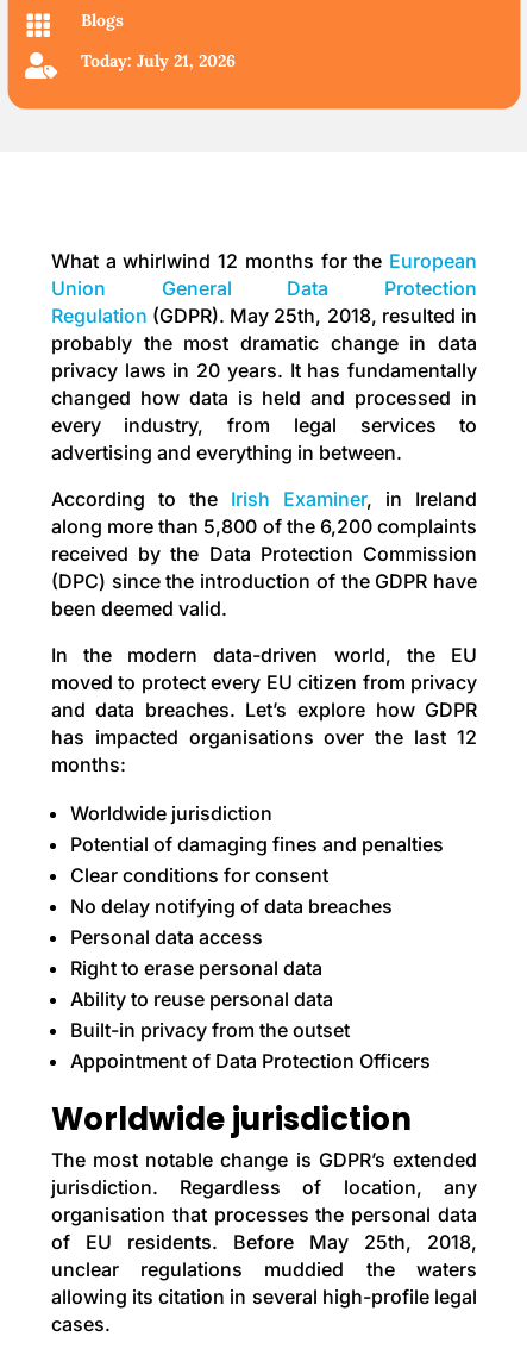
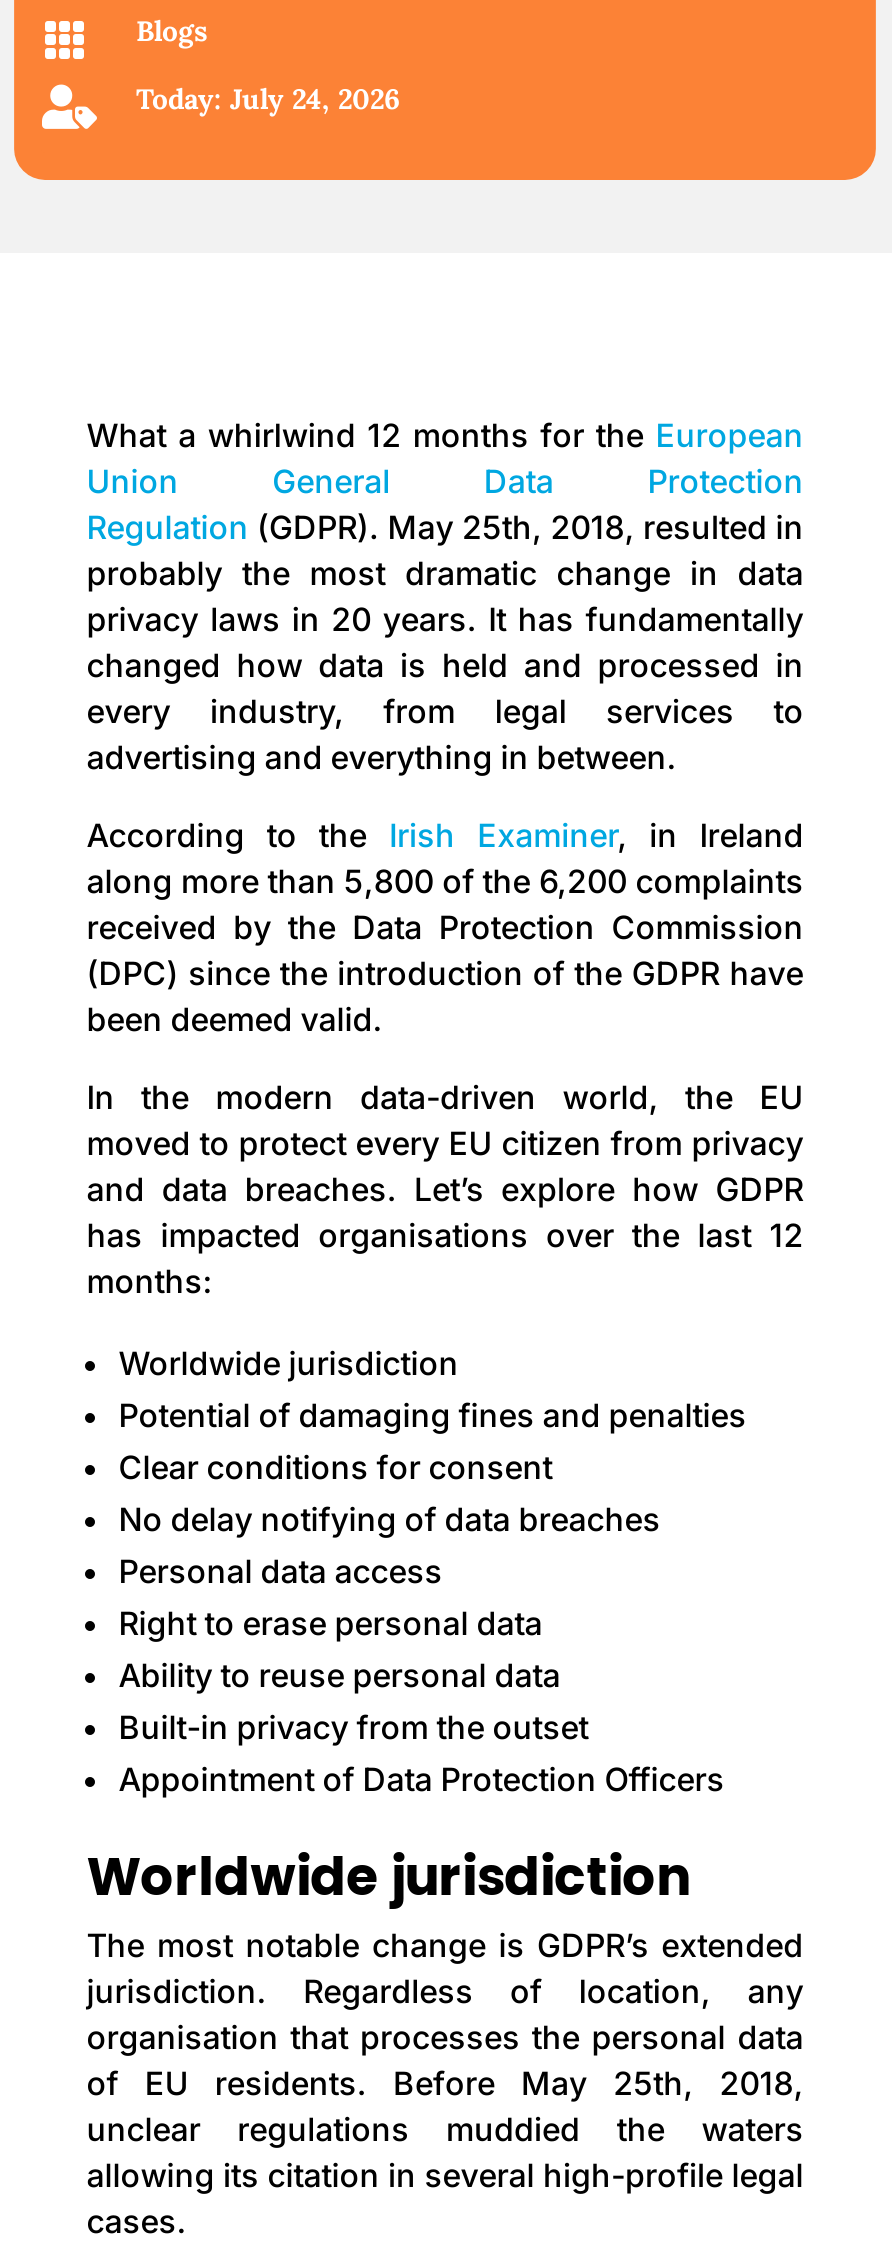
- Today: July 21, 2026
+ Today: July 24, 2026
